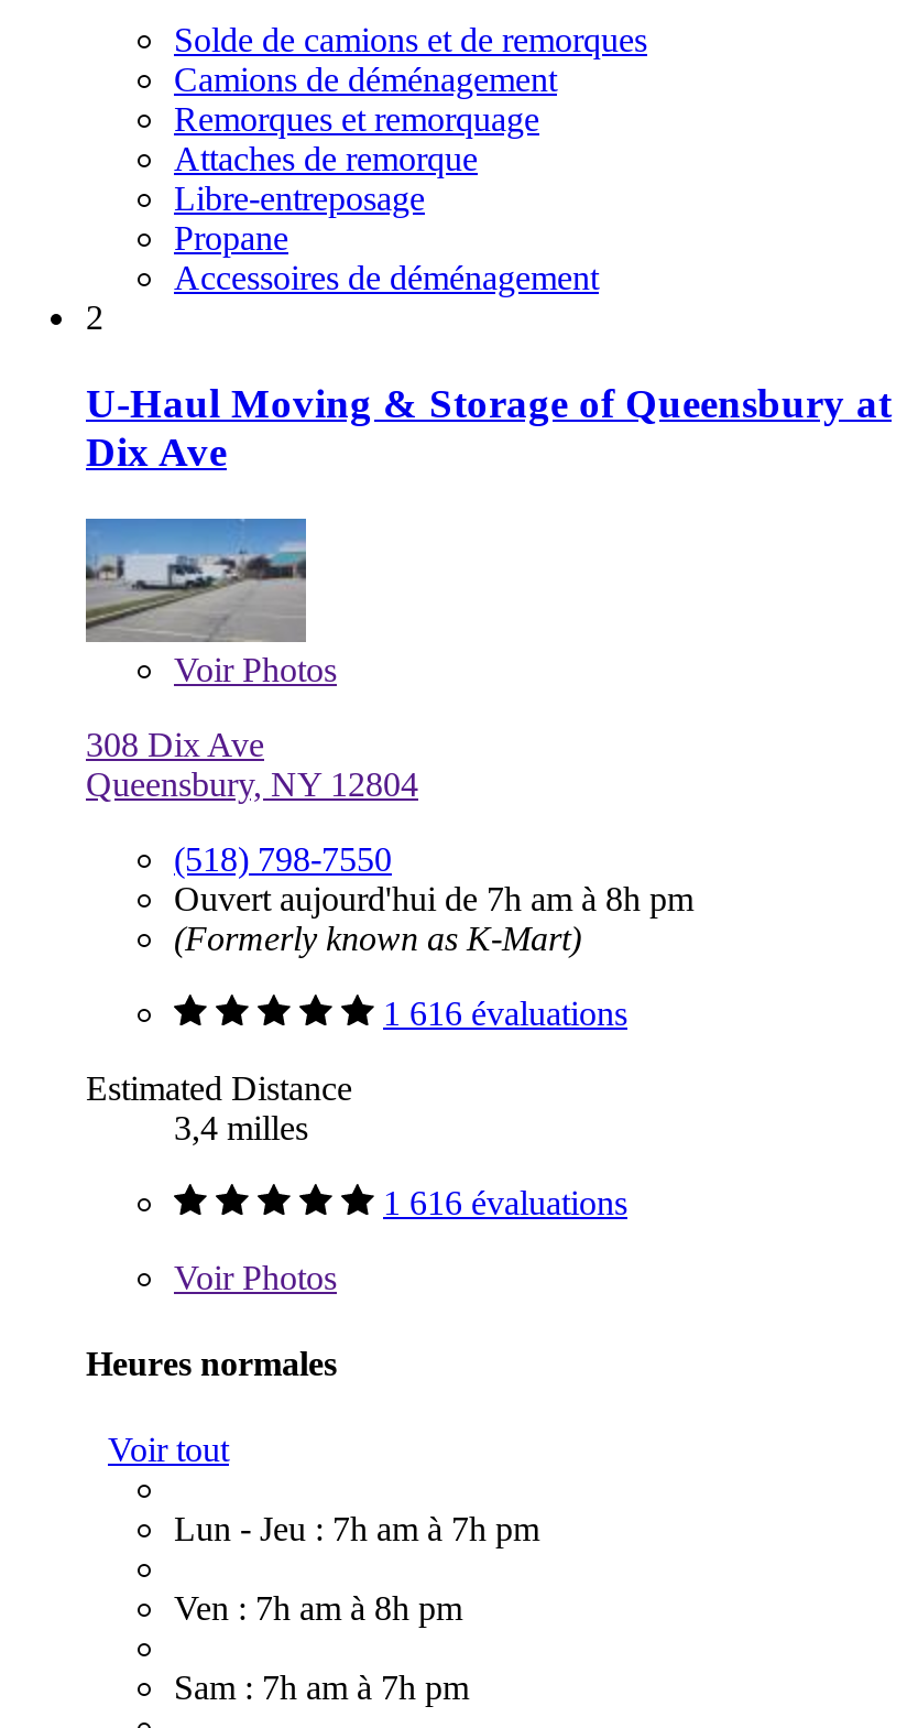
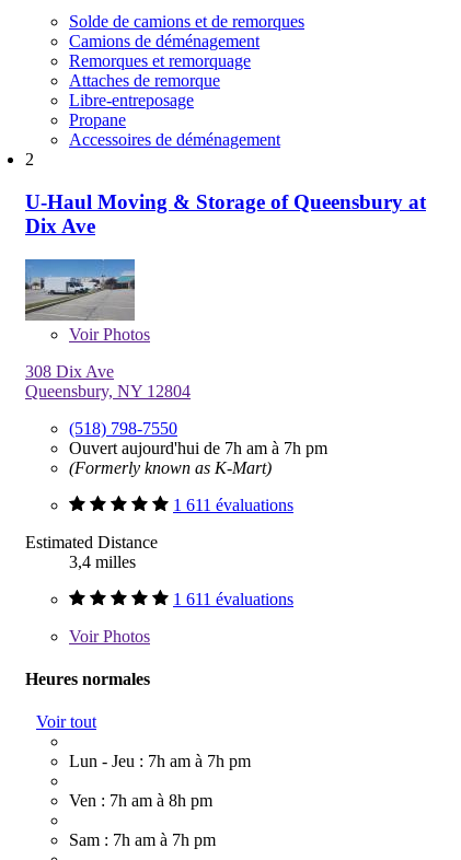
- Ouvert aujourd'hui de 7h am à 8h pm
+ Ouvert aujourd'hui de 7h am à 7h pm

- 1 616 évaluations
+ 1 611 évaluations

- 1 616 évaluations
+ 1 611 évaluations
